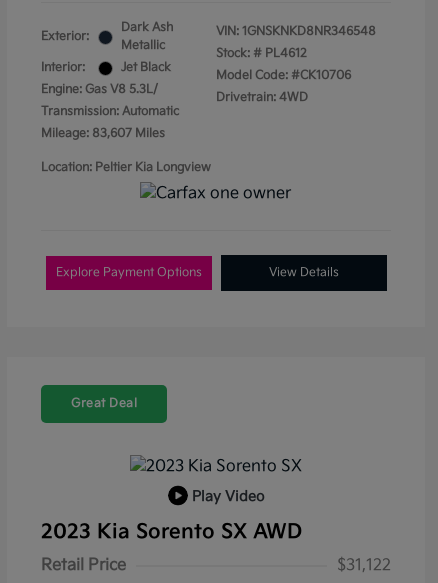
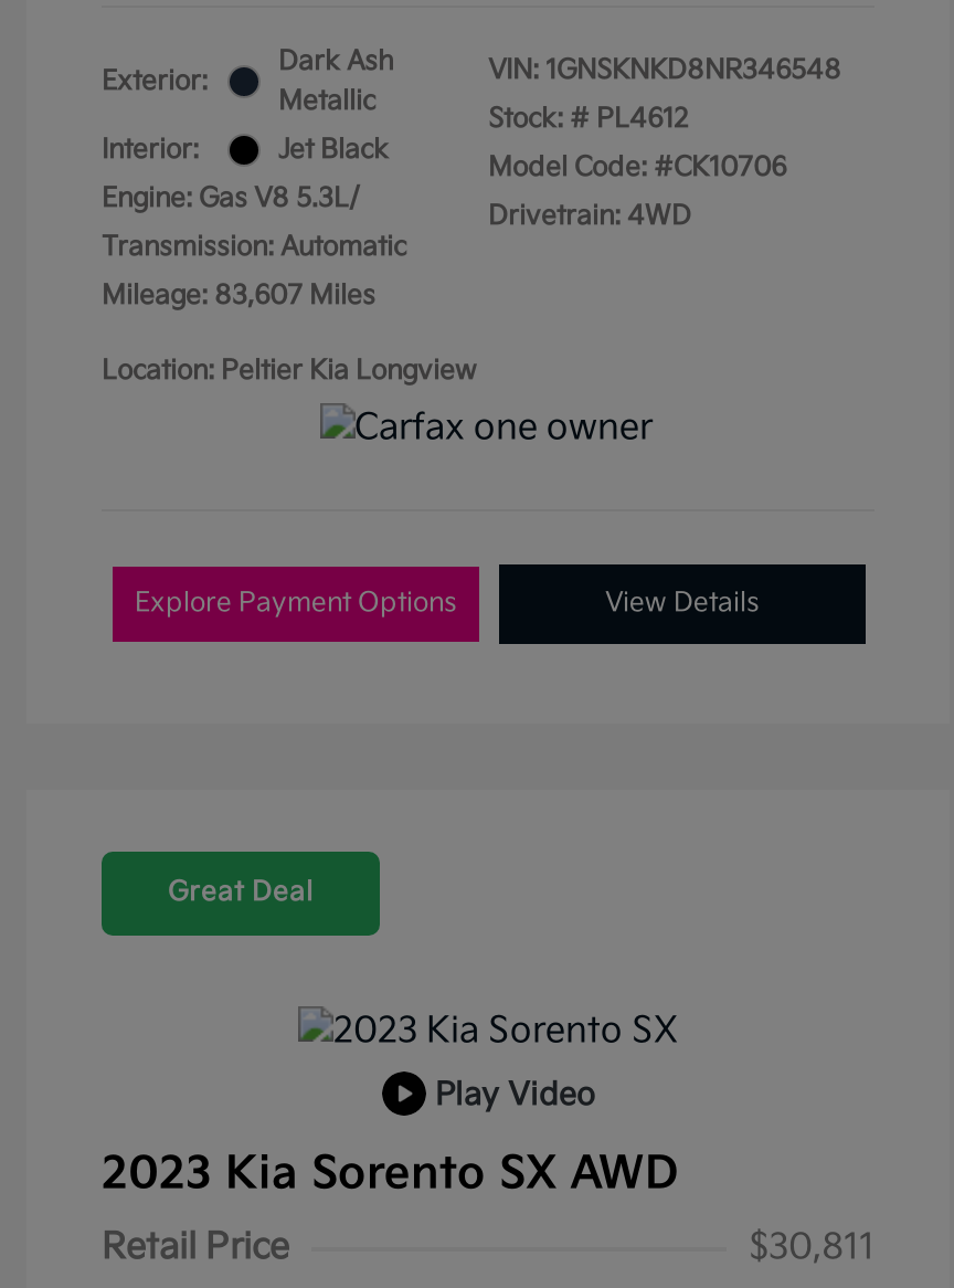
- $31,122
+ $30,811
